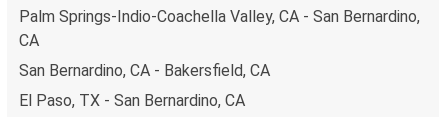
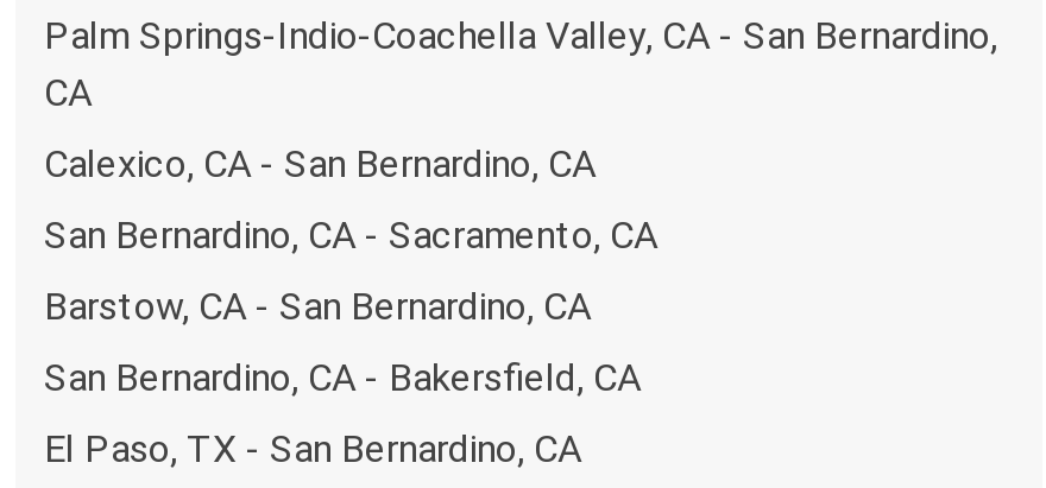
+ Calexico, CA - San Bernardino, CA
+ San Bernardino, CA - Sacramento, CA
+ Barstow, CA - San Bernardino, CA
